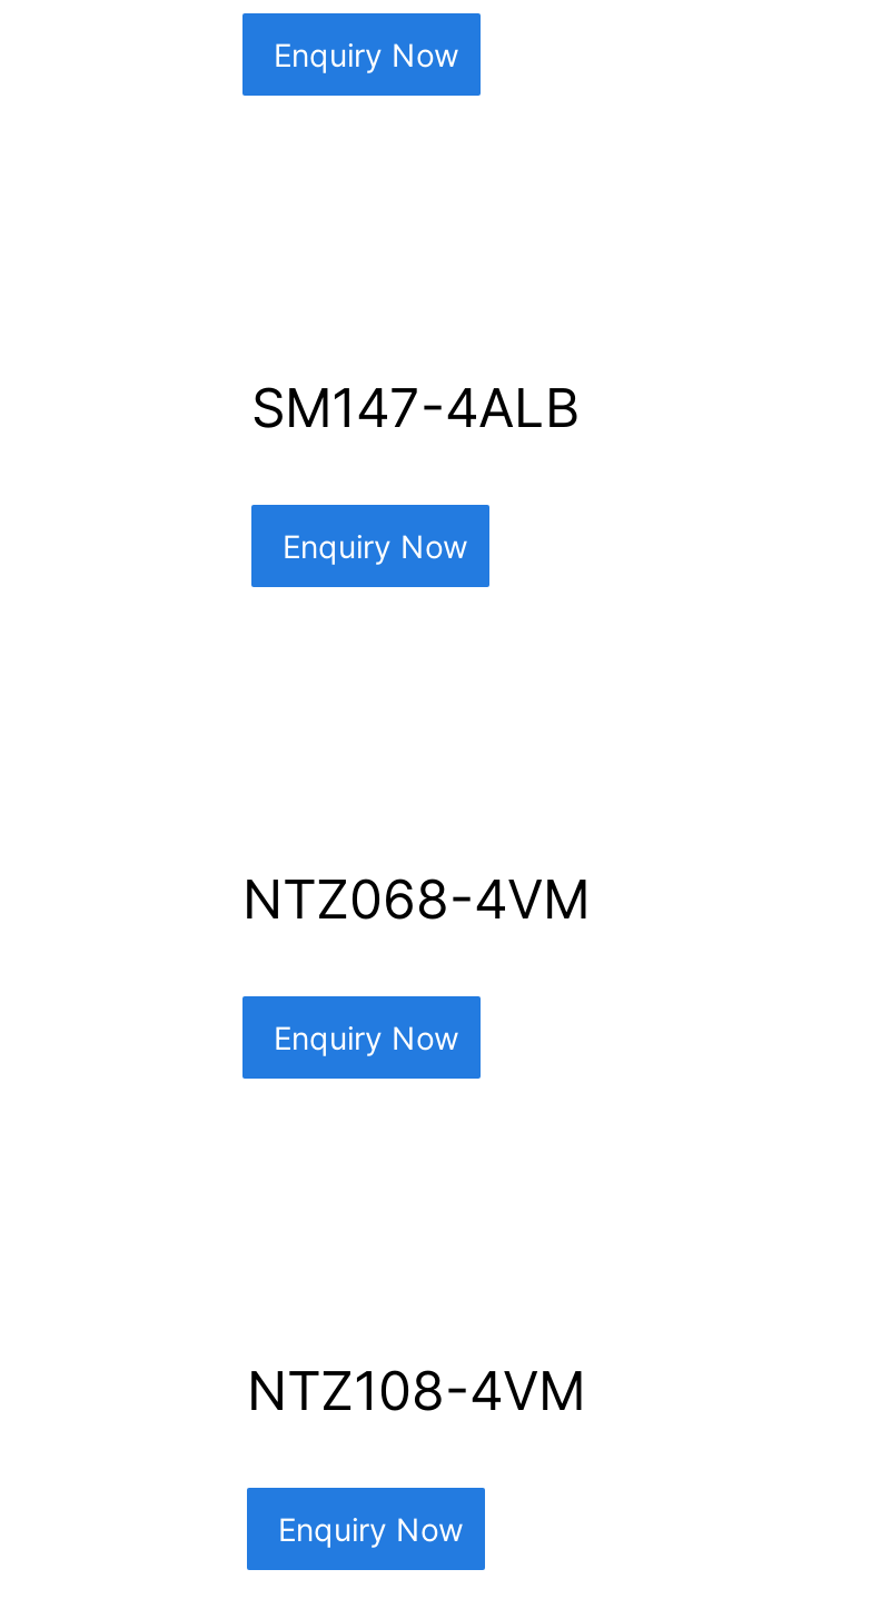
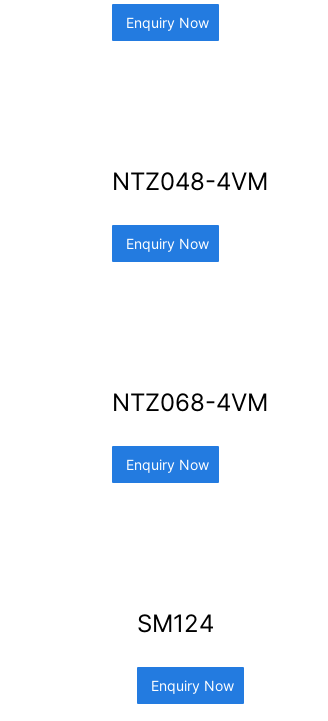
- SM147-4ALB
+ NTZ048-4VM

- NTZ108-4VM
+ SM124
